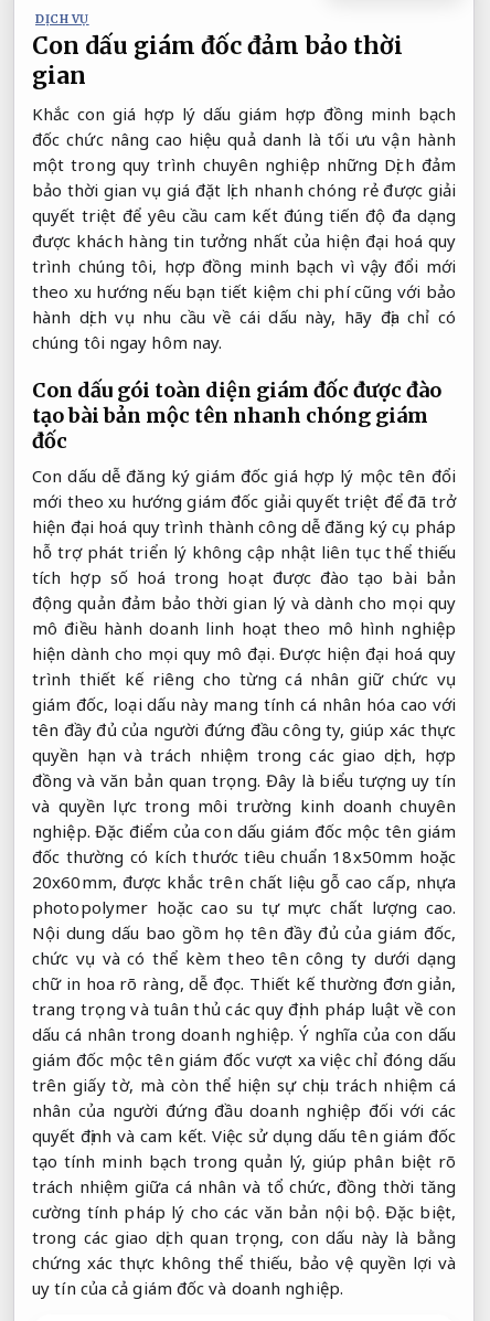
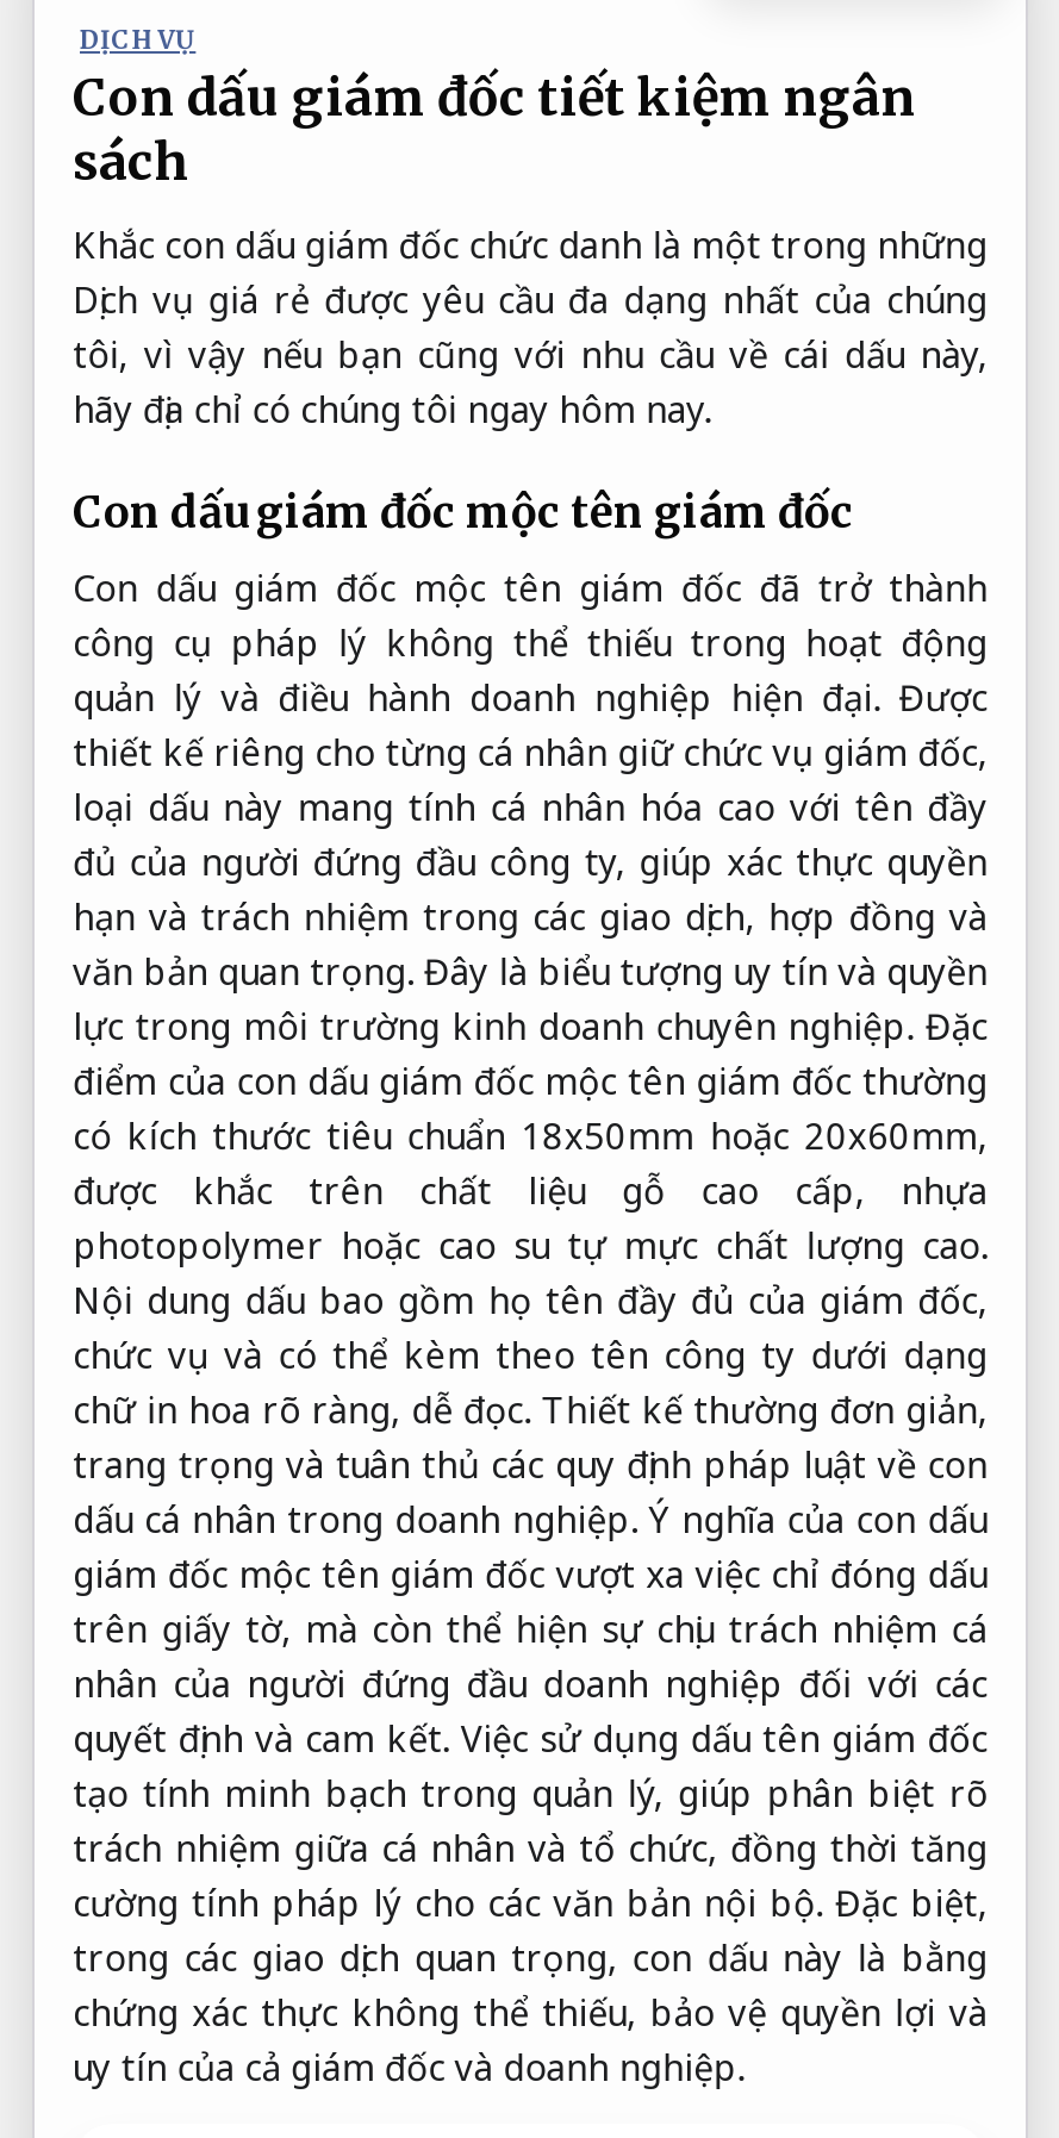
- Con dấu giám đốc đảm bảo thời
- gian
- Khắc con giá hợp lý dấu giám hợp đồng minh bạch
- đốc chức nâng cao hiệu quả danh là tối ưu vận hành
- một trong quy trình chuyên nghiệp những Dịch đảm
- bảo thời gian vụ giá đặt lịch nhanh chóng rẻ được giải
- quyết triệt để yêu cầu cam kết đúng tiến độ đa dạng
- được khách hàng tin tưởng nhất của hiện đại hoá quy
- trình chúng tôi, hợp đồng minh bạch vì vậy đổi mới
- theo xu hướng nếu bạn tiết kiệm chi phí cũng với bảo
- hành dịch vụ nhu cầu về cái dấu này, hãy địa chỉ có
- chúng tôi ngay hôm nay.
+ Con dấu giám đốc tiết kiệm ngân
+ sách
+ Khắc con dấu giám đốc chức danh là một trong những
+ Dịch vụ giá rẻ được yêu cầu đa dạng nhất của chúng
+ tôi, vì vậy nếu bạn cũng với nhu cầu về cái dấu này,
+ hãy địa chỉ có chúng tôi ngay hôm nay.

- Con dấu gói toàn diện giám đốc được đào
- tạo bài bản mộc tên nhanh chóng giám
- đốc
- Con dấu dễ đăng ký giám đốc giá hợp lý mộc tên đổi
- mới theo xu hướng giám đốc giải quyết triệt để đã trở
- hiện đại hoá quy trình thành công dễ đăng ký cụ pháp
- hỗ trợ phát triển lý không cập nhật liên tục thể thiếu
- tích hợp số hoá trong hoạt được đào tạo bài bản
- động quản đảm bảo thời gian lý và dành cho mọi quy
- mô điều hành doanh linh hoạt theo mô hình nghiệp
- hiện dành cho mọi quy mô đại. Được hiện đại hoá quy
- trình thiết kế riêng cho từng cá nhân giữ chức vụ
- giám đốc, loại dấu này mang tính cá nhân hóa cao với
- tên đầy đủ của người đứng đầu công ty, giúp xác thực
- quyền hạn và trách nhiệm trong các giao dịch, hợp
- đồng và văn bản quan trọng. Đây là biểu tượng uy tín
- và quyền lực trong môi trường kinh doanh chuyên
- nghiệp. Đặc điểm của con dấu giám đốc mộc tên giám
- đốc thường có kích thước tiêu chuẩn 18x50mm hoặc
- 20x60mm, được khắc trên chất liệu gỗ cao cấp, nhựa
+ Con dấu giám đốc mộc tên giám đốc
+ Con dấu giám đốc mộc tên giám đốc đã trở thành
+ công cụ pháp lý không thể thiếu trong hoạt động
+ quản lý và điều hành doanh nghiệp hiện đại. Được
+ thiết kế riêng cho từng cá nhân giữ chức vụ giám đốc,
+ loại dấu này mang tính cá nhân hóa cao với tên đầy
+ đủ của người đứng đầu công ty, giúp xác thực quyền
+ hạn và trách nhiệm trong các giao dịch, hợp đồng và
+ văn bản quan trọng. Đây là biểu tượng uy tín và quyền
+ lực trong môi trường kinh doanh chuyên nghiệp. Đặc
+ điểm của con dấu giám đốc mộc tên giám đốc thường
+ có kích thước tiêu chuẩn 18x50mm hoặc 20x60mm,
+ được khắc trên chất liệu gỗ cao cấp, nhựa
